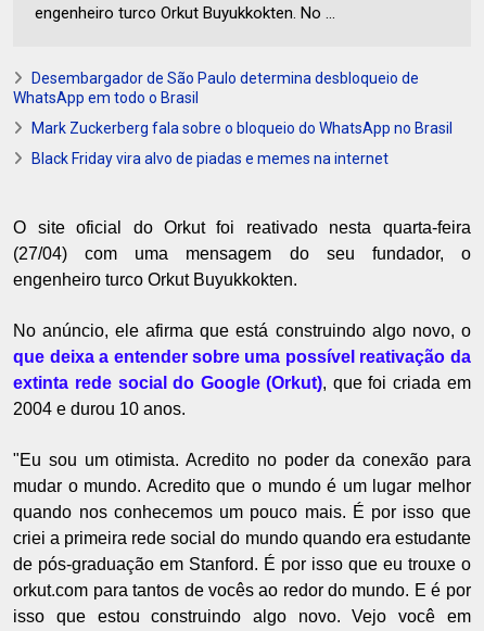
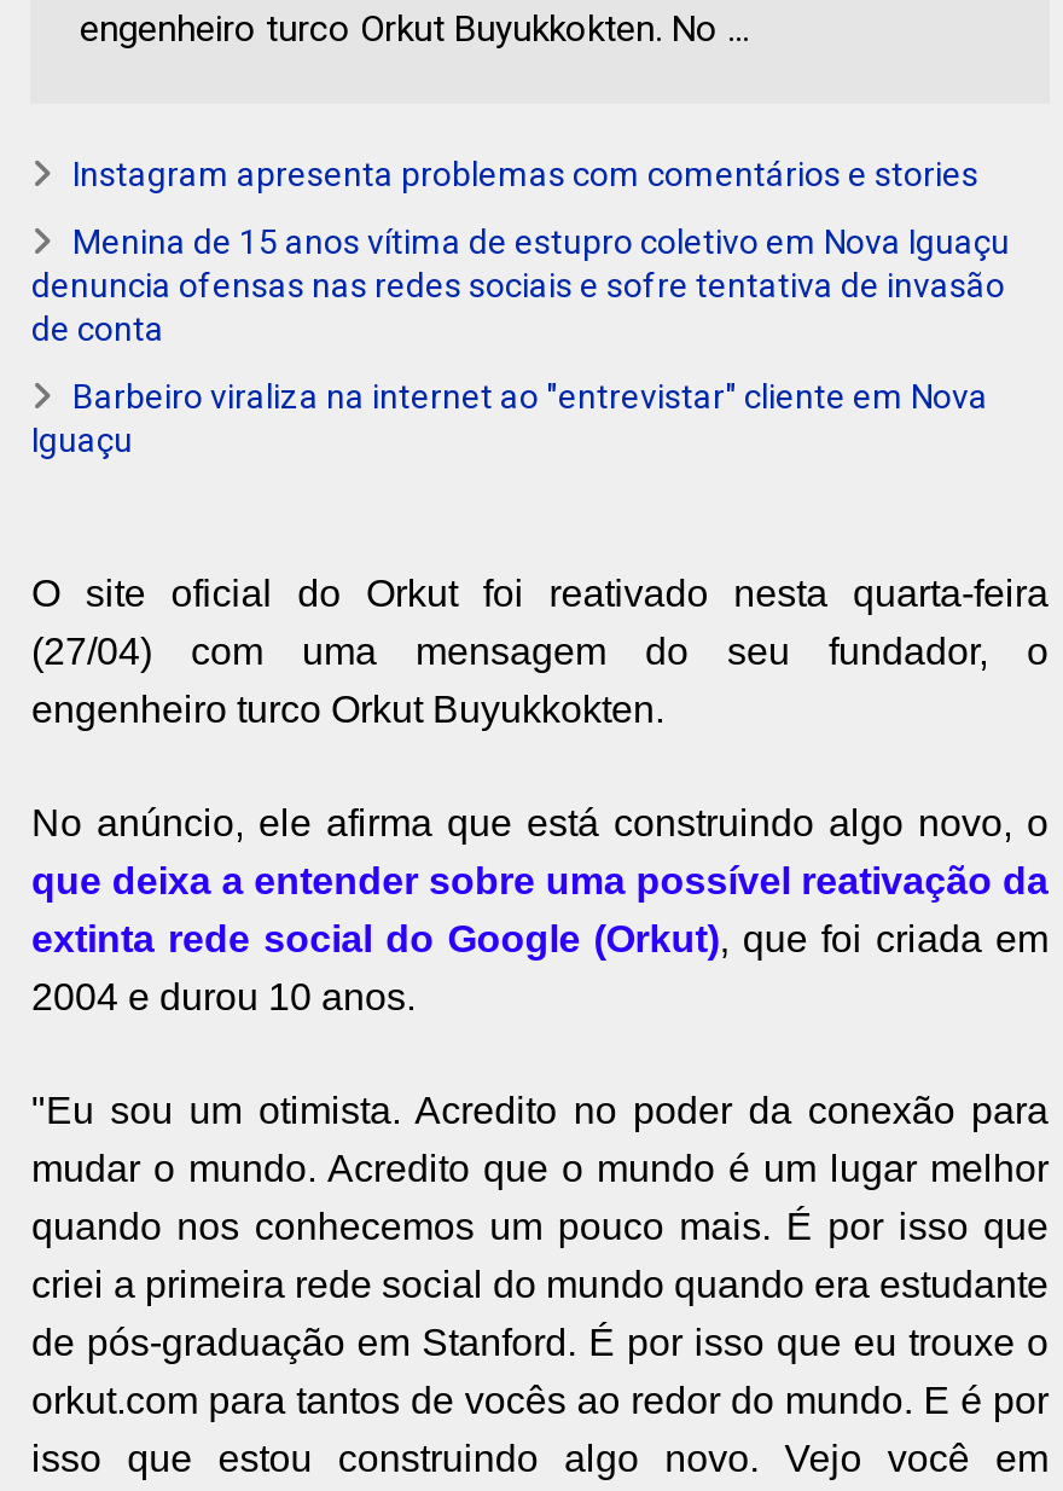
- Desembargador de São Paulo determina desbloqueio de
- WhatsApp em todo o Brasil
+ Instagram apresenta problemas com comentários e stories

- Mark Zuckerberg fala sobre o bloqueio do WhatsApp no Brasil
+ Menina de 15 anos vítima de estupro coletivo em Nova Iguaçu
+ denuncia ofensas nas redes sociais e sofre tentativa de invasão
+ de conta

- Black Friday vira alvo de piadas e memes na internet
+ Barbeiro viraliza na internet ao "entrevistar" cliente em Nova
+ Iguaçu
